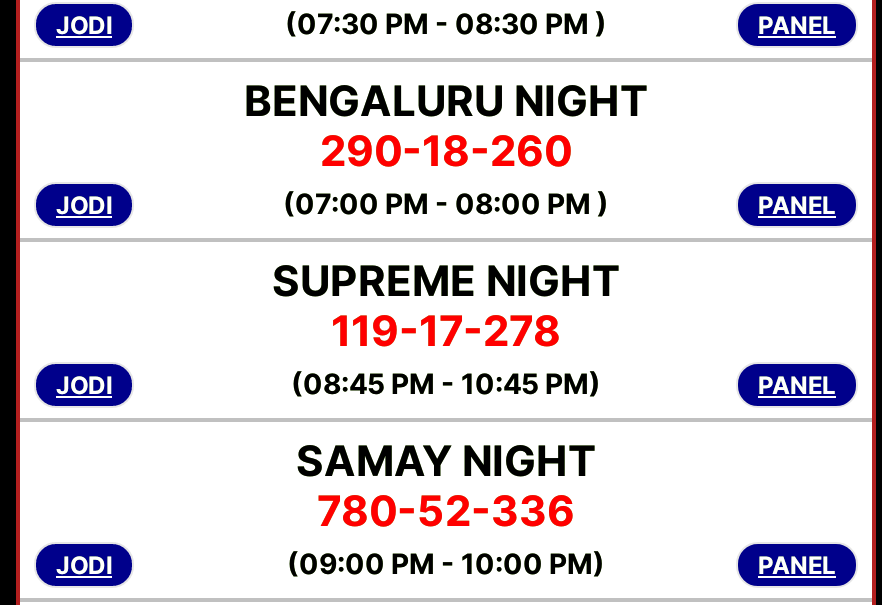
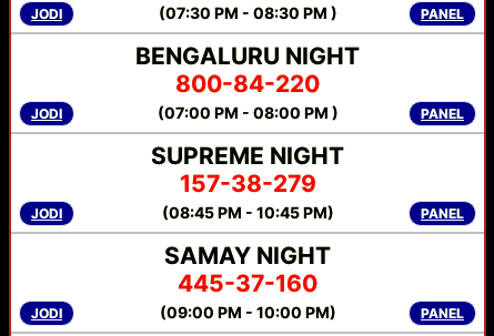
- 290-18-260
+ 800-84-220

- 119-17-278
+ 157-38-279

- 780-52-336
+ 445-37-160
